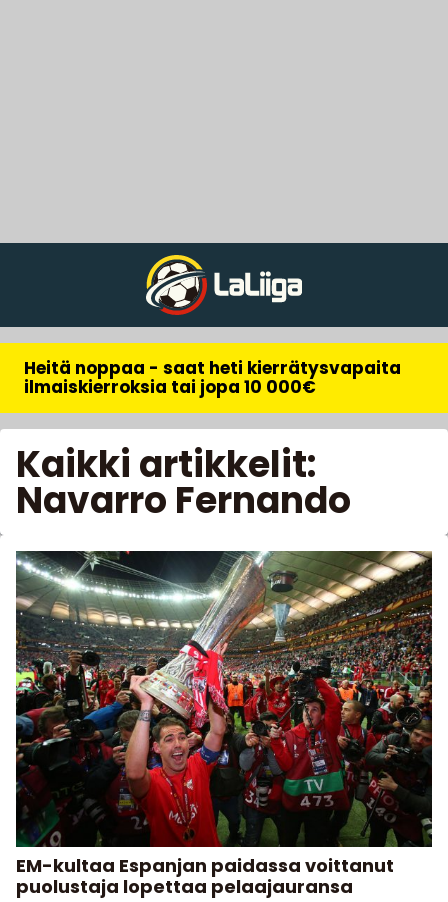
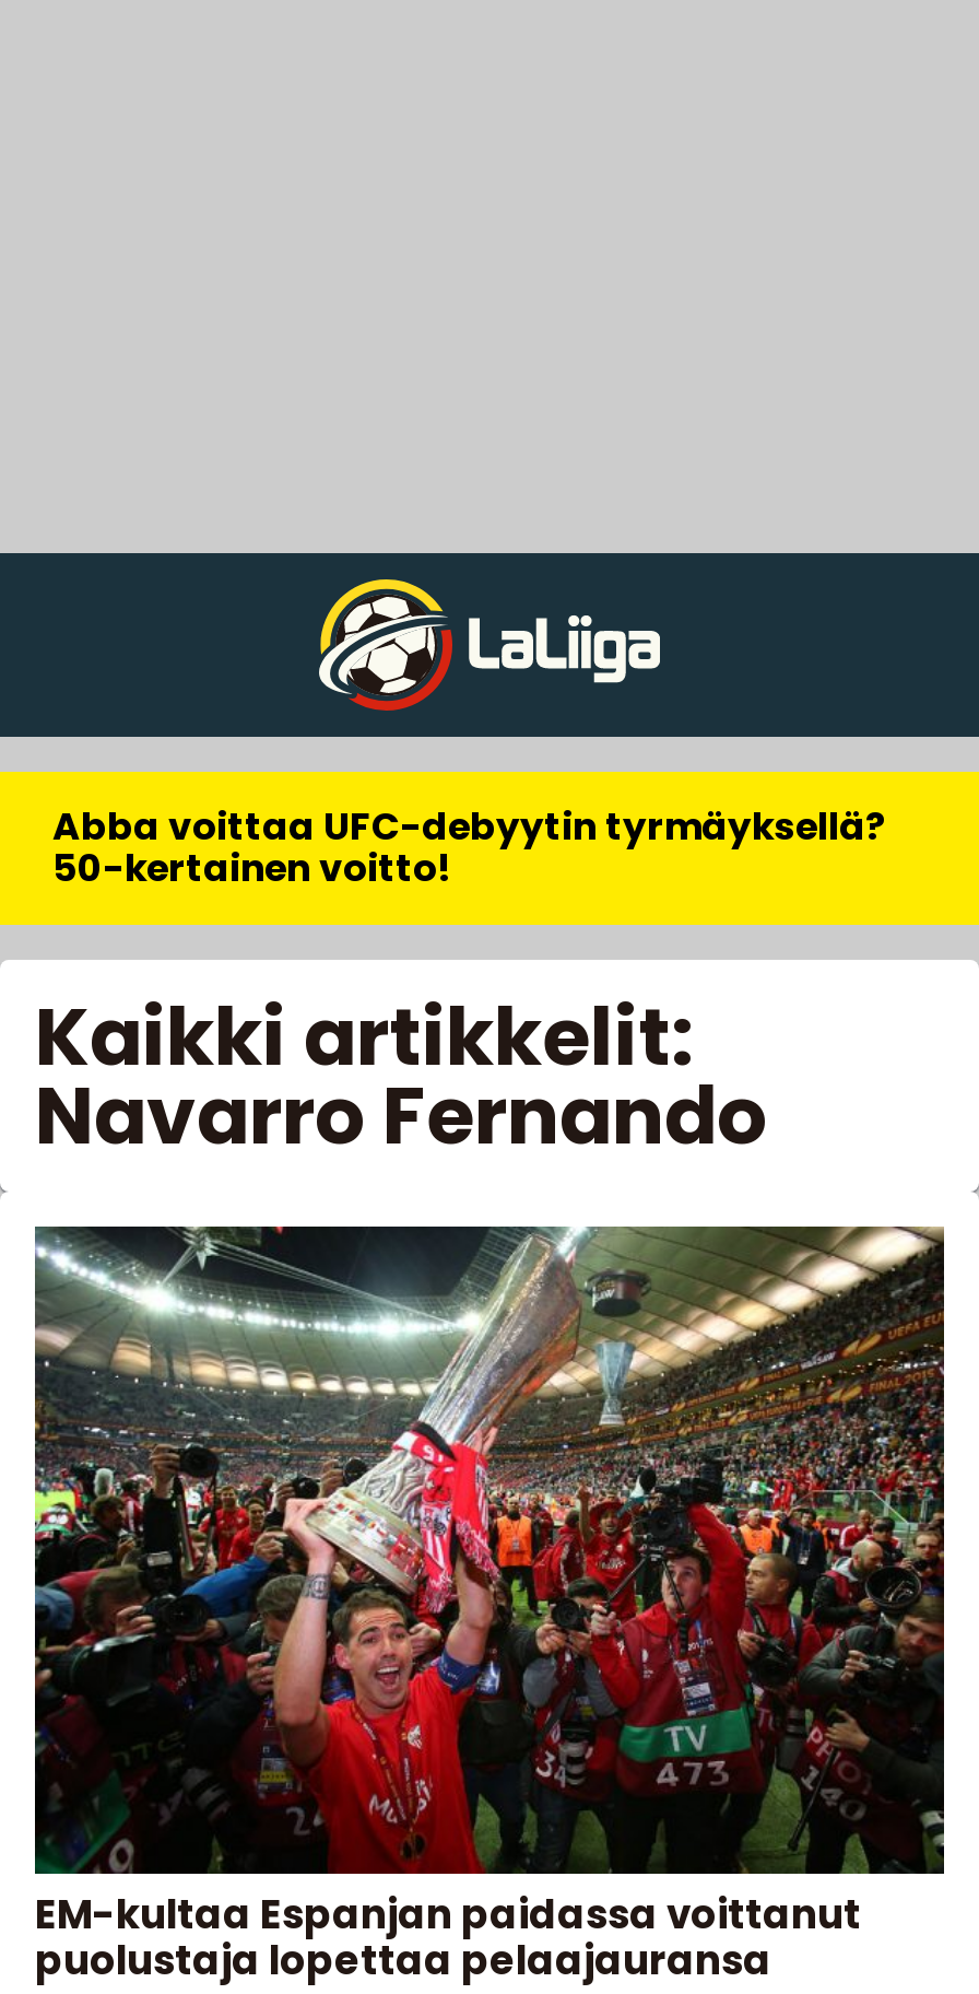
- Heitä noppaa - saat heti kierrätysvapaita
- ilmaiskierroksia tai jopa 10 000€
+ Abba voittaa UFC-debyytin tyrmäyksellä?
+ 50-kertainen voitto!
